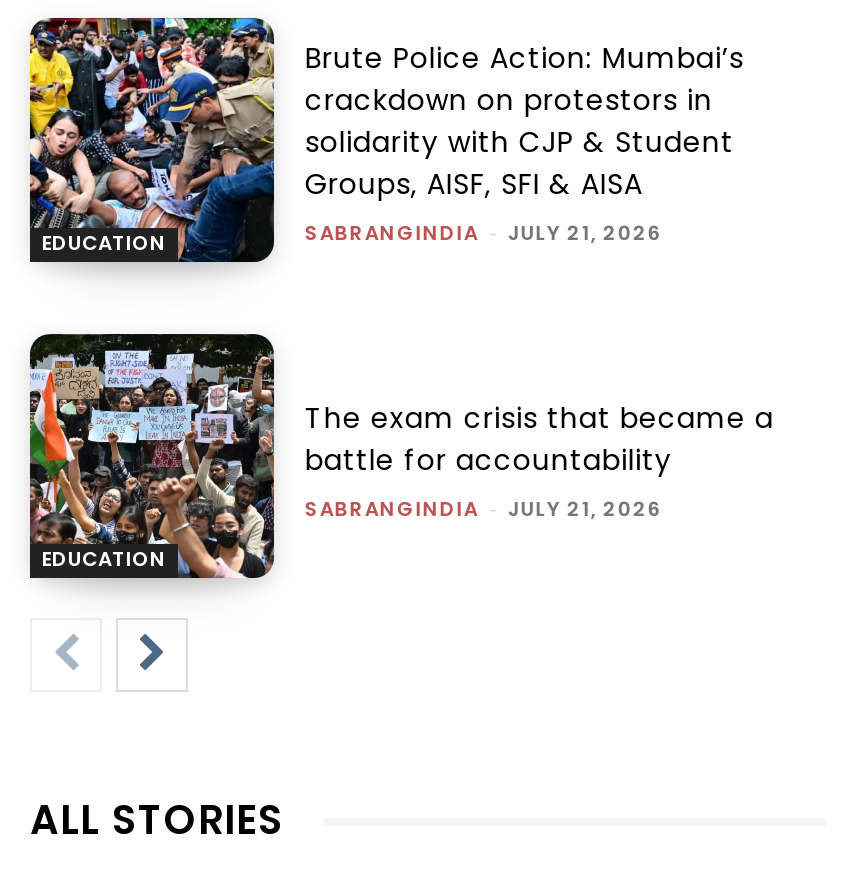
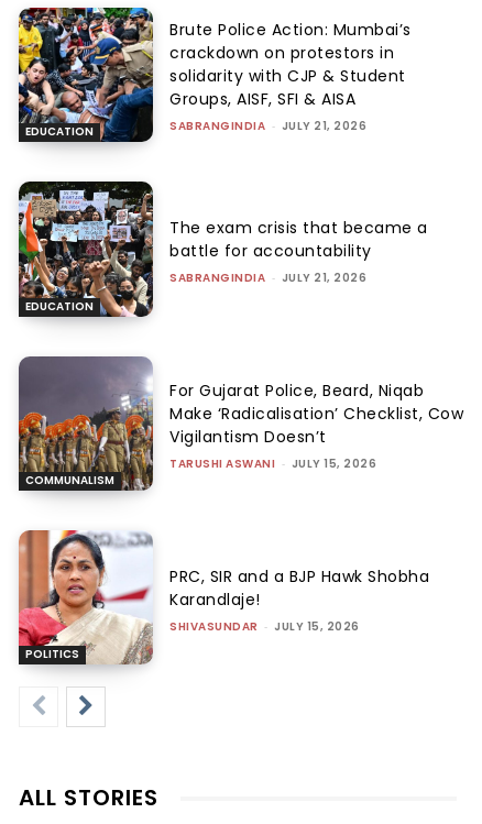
+ [image]
+ COMMUNALISM

+ [image]
+ POLITICS

+ For Gujarat Police, Beard, Niqab
+ Make ‘Radicalisation’ Checklist, Cow
+ Vigilantism Doesn’t
+ TARUSHI ASWANI - JULY 15, 2026

+ PRC, SIR and a BJP Hawk Shobha
+ Karandlaje!
+ SHIVASUNDAR - JULY 15, 2026
